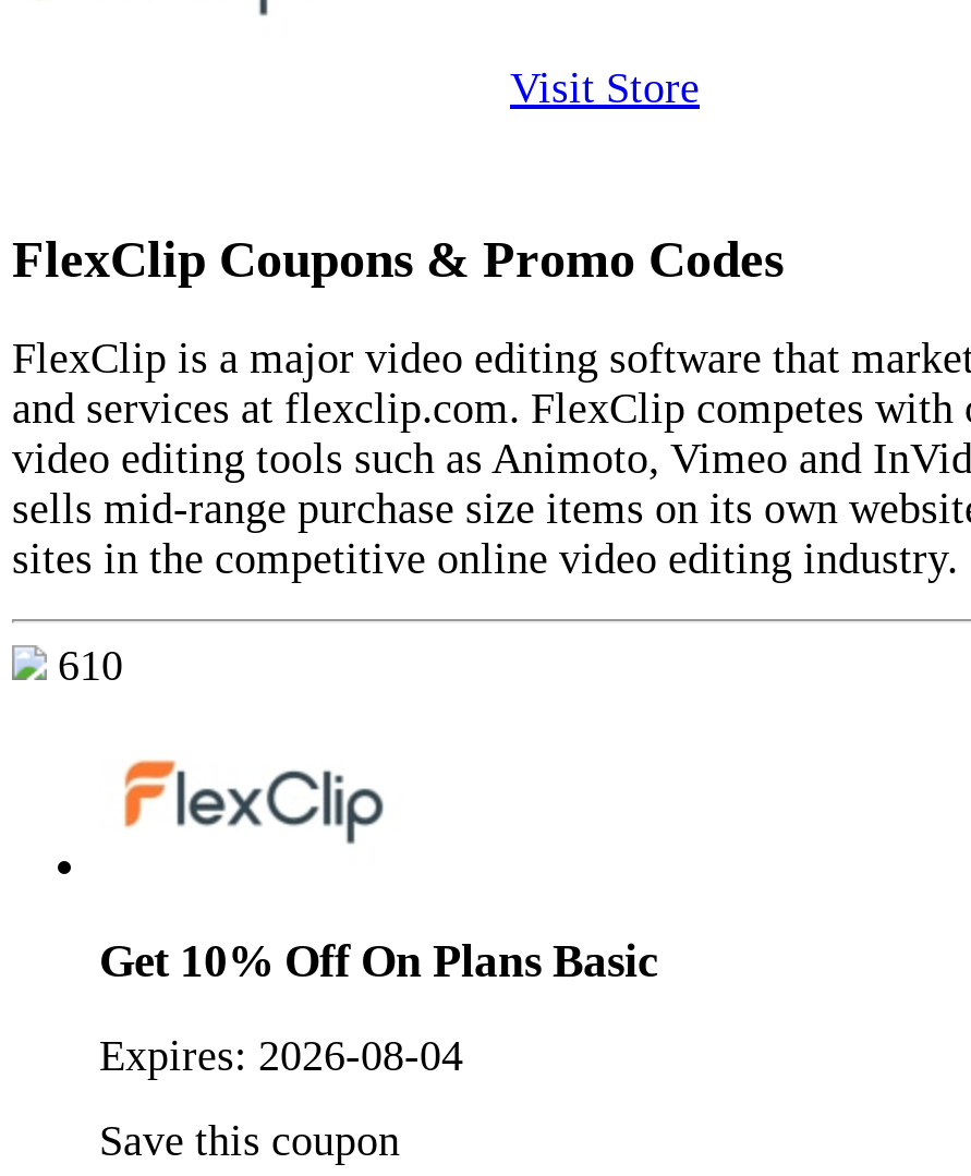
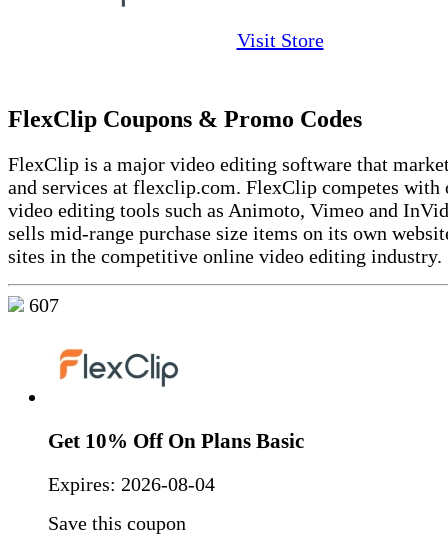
- 610
+ 607
